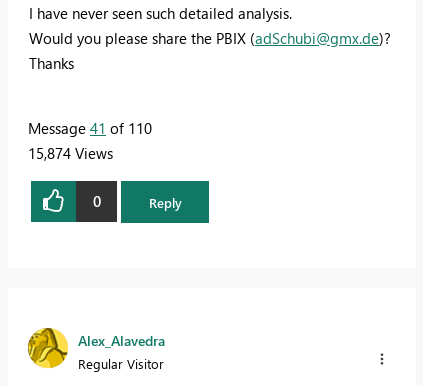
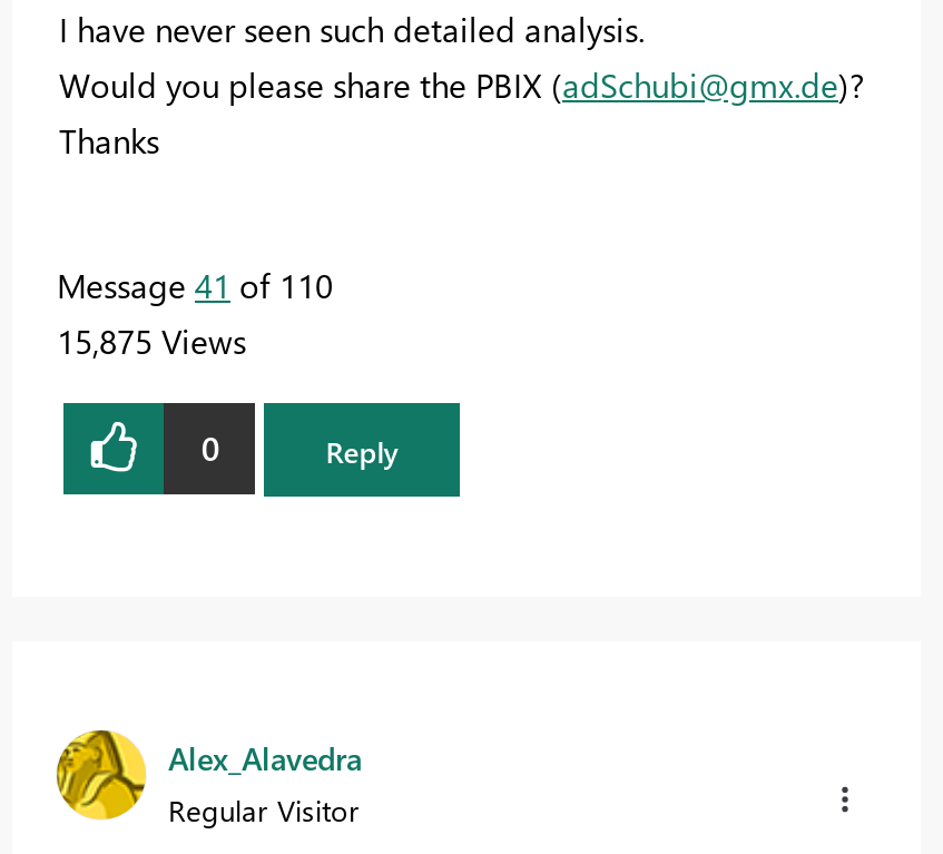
- 15,874 Views
+ 15,875 Views
